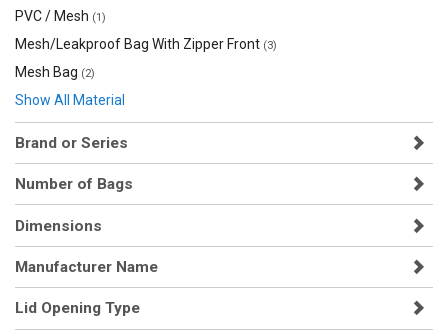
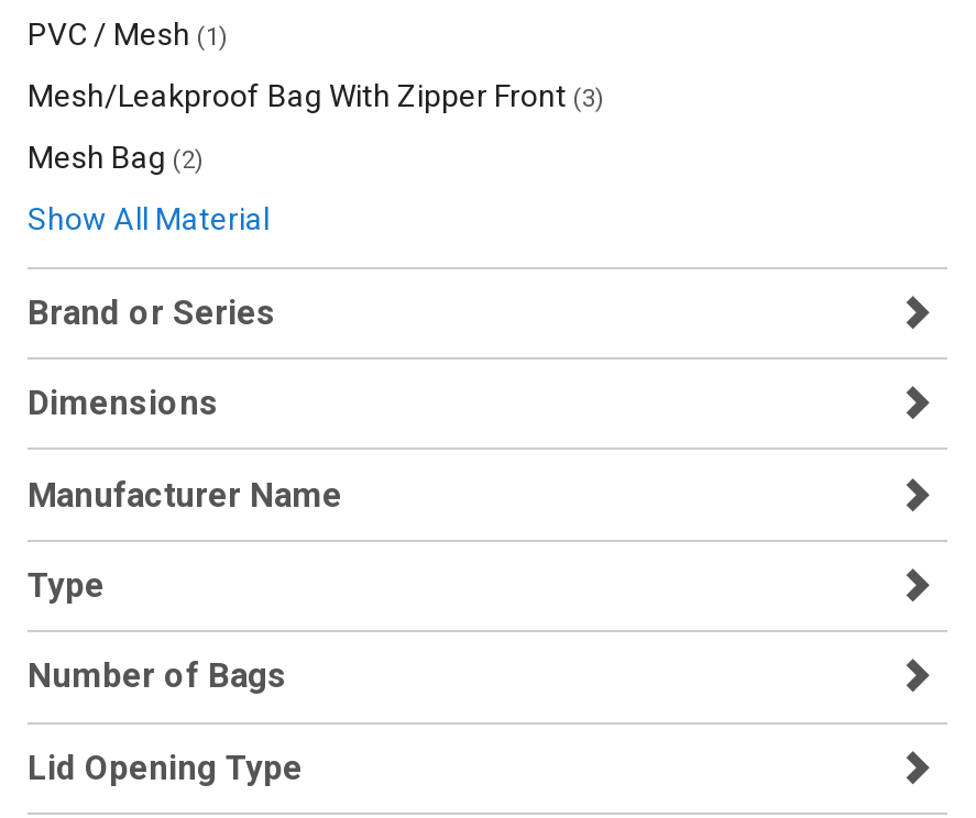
moved down: Number of Bags

moved up: Dimensions | Manufacturer Name

+ Type
